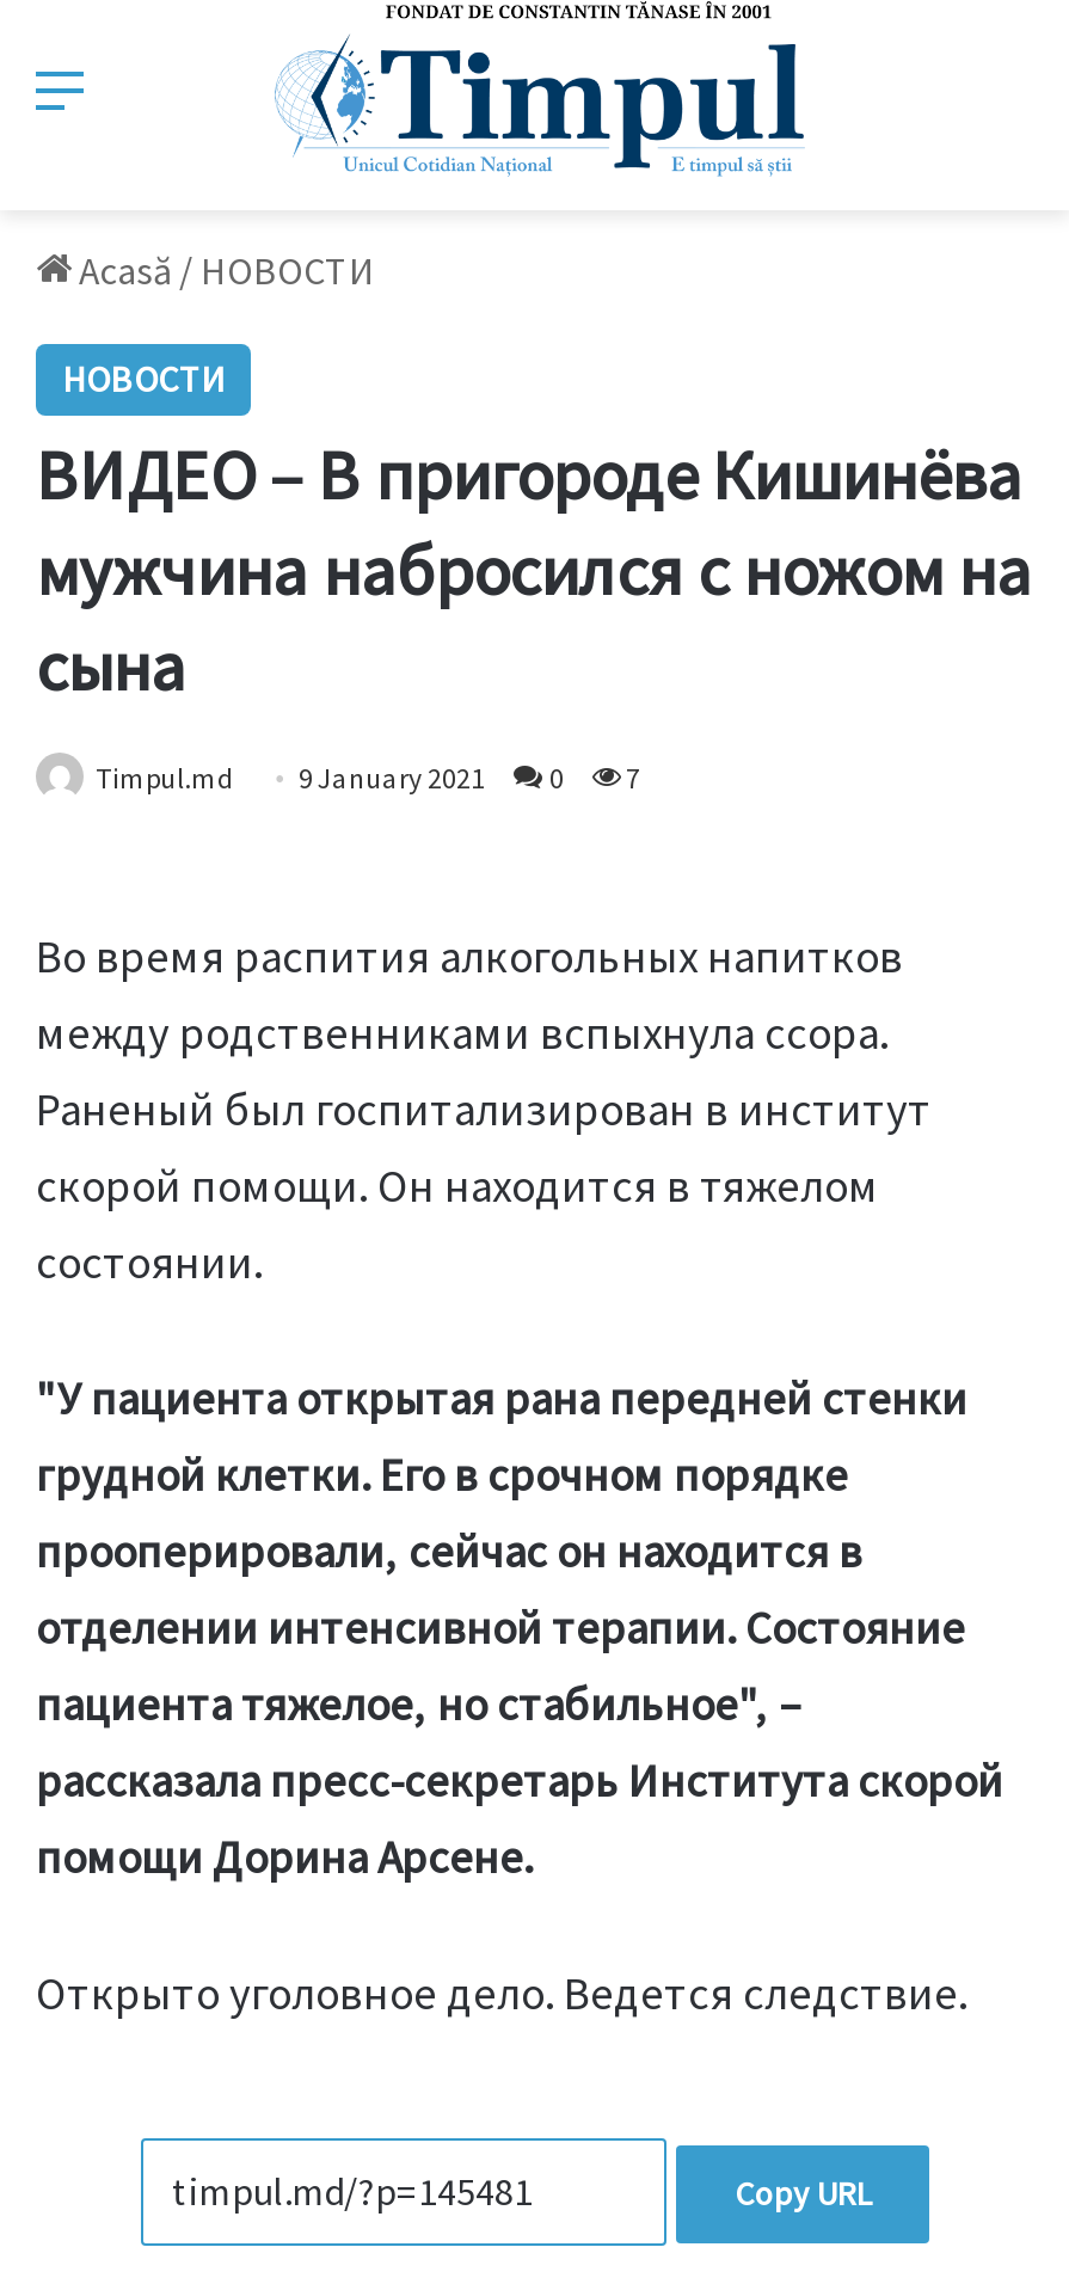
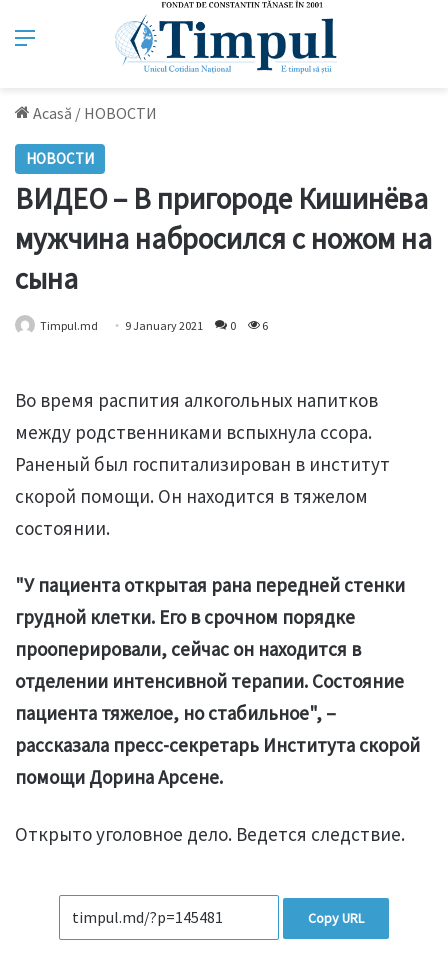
- Timpul.md 9 January 2021 0 7
+ Timpul.md 9 January 2021 0 6
